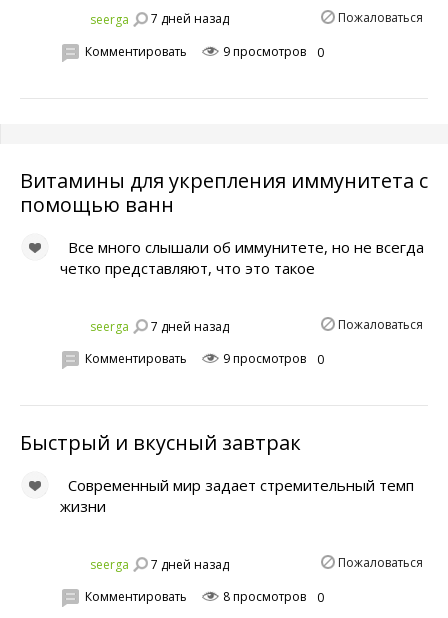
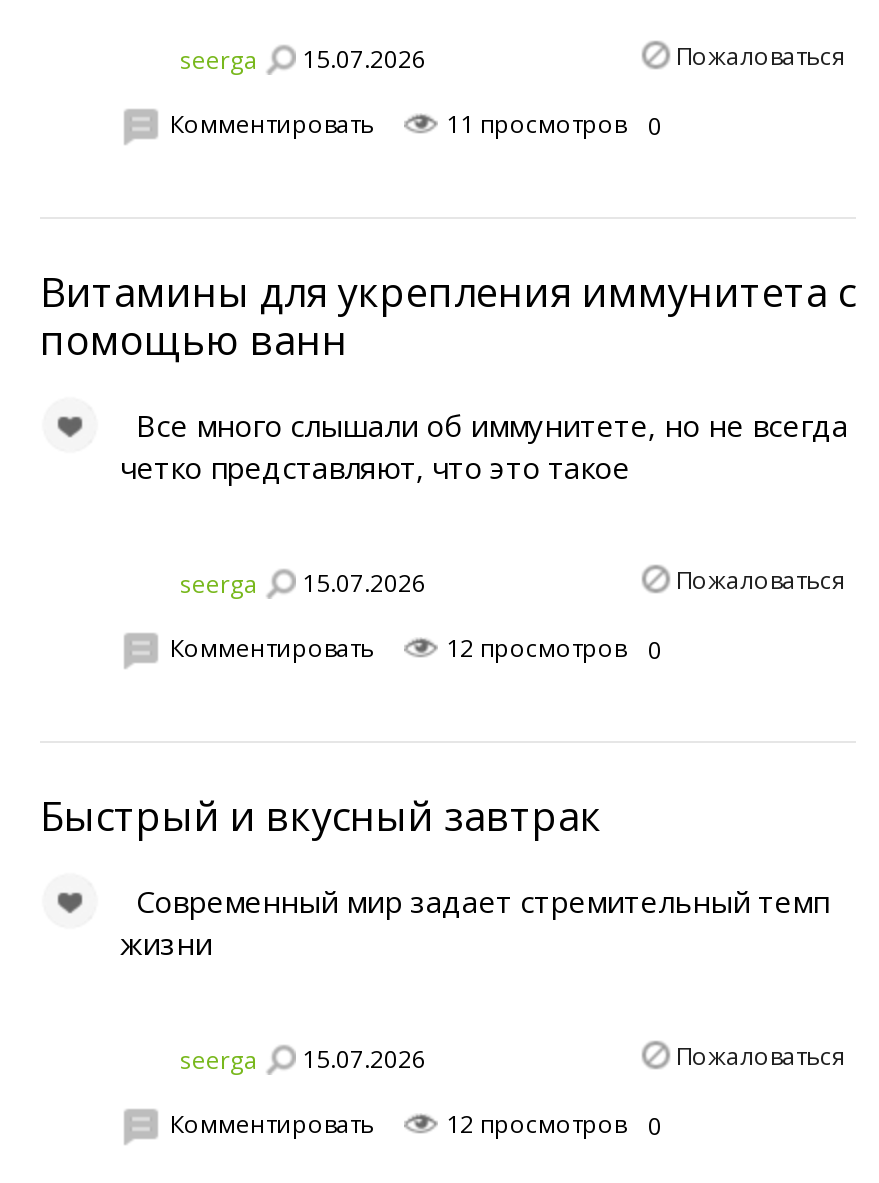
- seerga 7 дней назад
+ seerga 15.07.2026

- Комментировать 9 просмотров 0
+ Комментировать 11 просмотров 0

- seerga 7 дней назад
+ seerga 15.07.2026

- Комментировать 9 просмотров 0
+ Комментировать 12 просмотров 0

- seerga 7 дней назад
+ seerga 15.07.2026

- Комментировать 8 просмотров 0
+ Комментировать 12 просмотров 0
